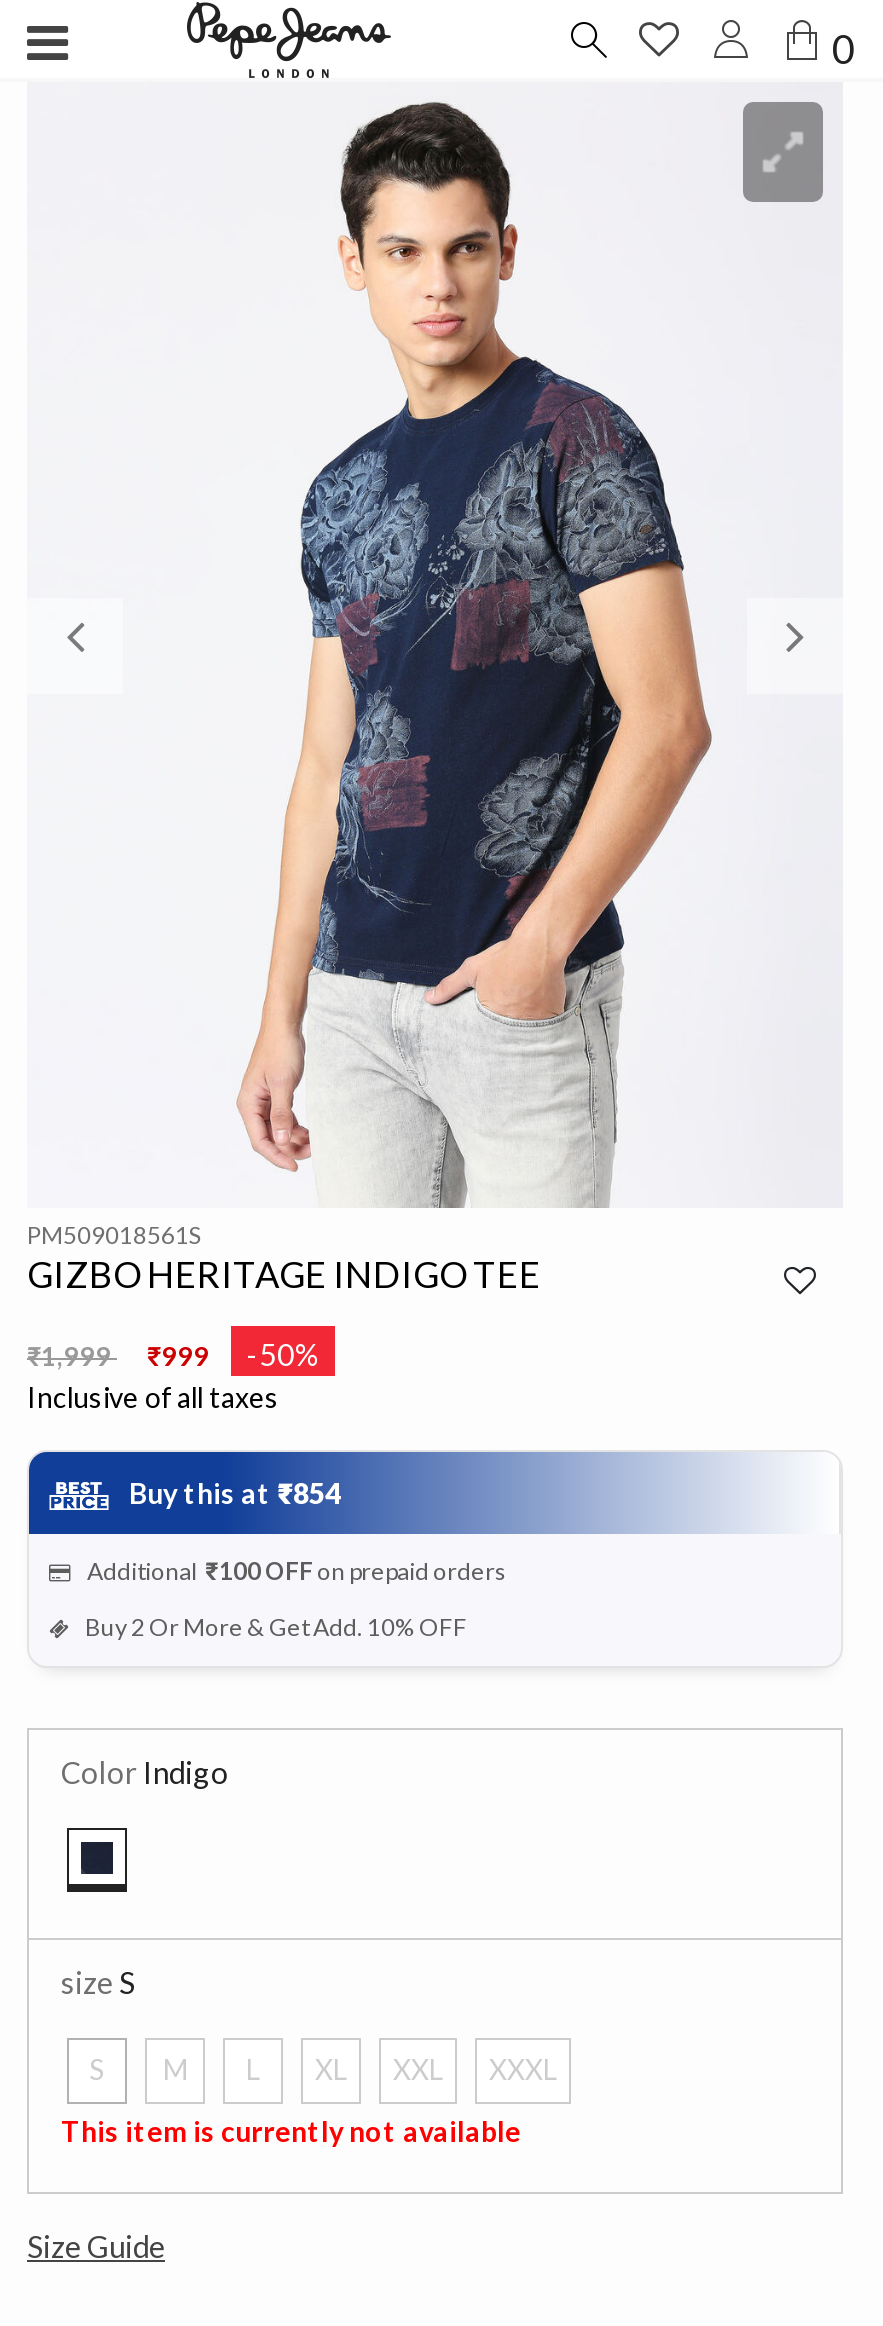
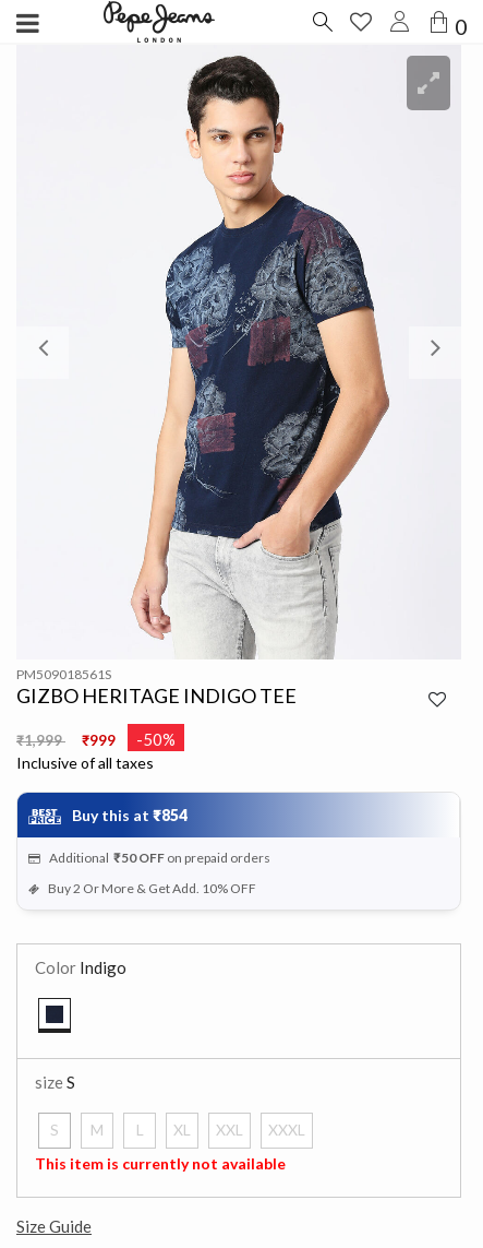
- Additional ₹100 OFF on prepaid orders
+ Additional ₹50 OFF on prepaid orders
